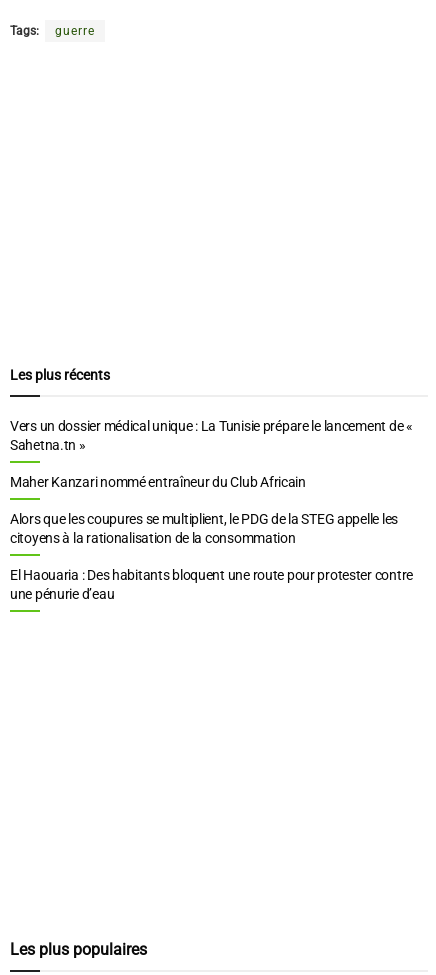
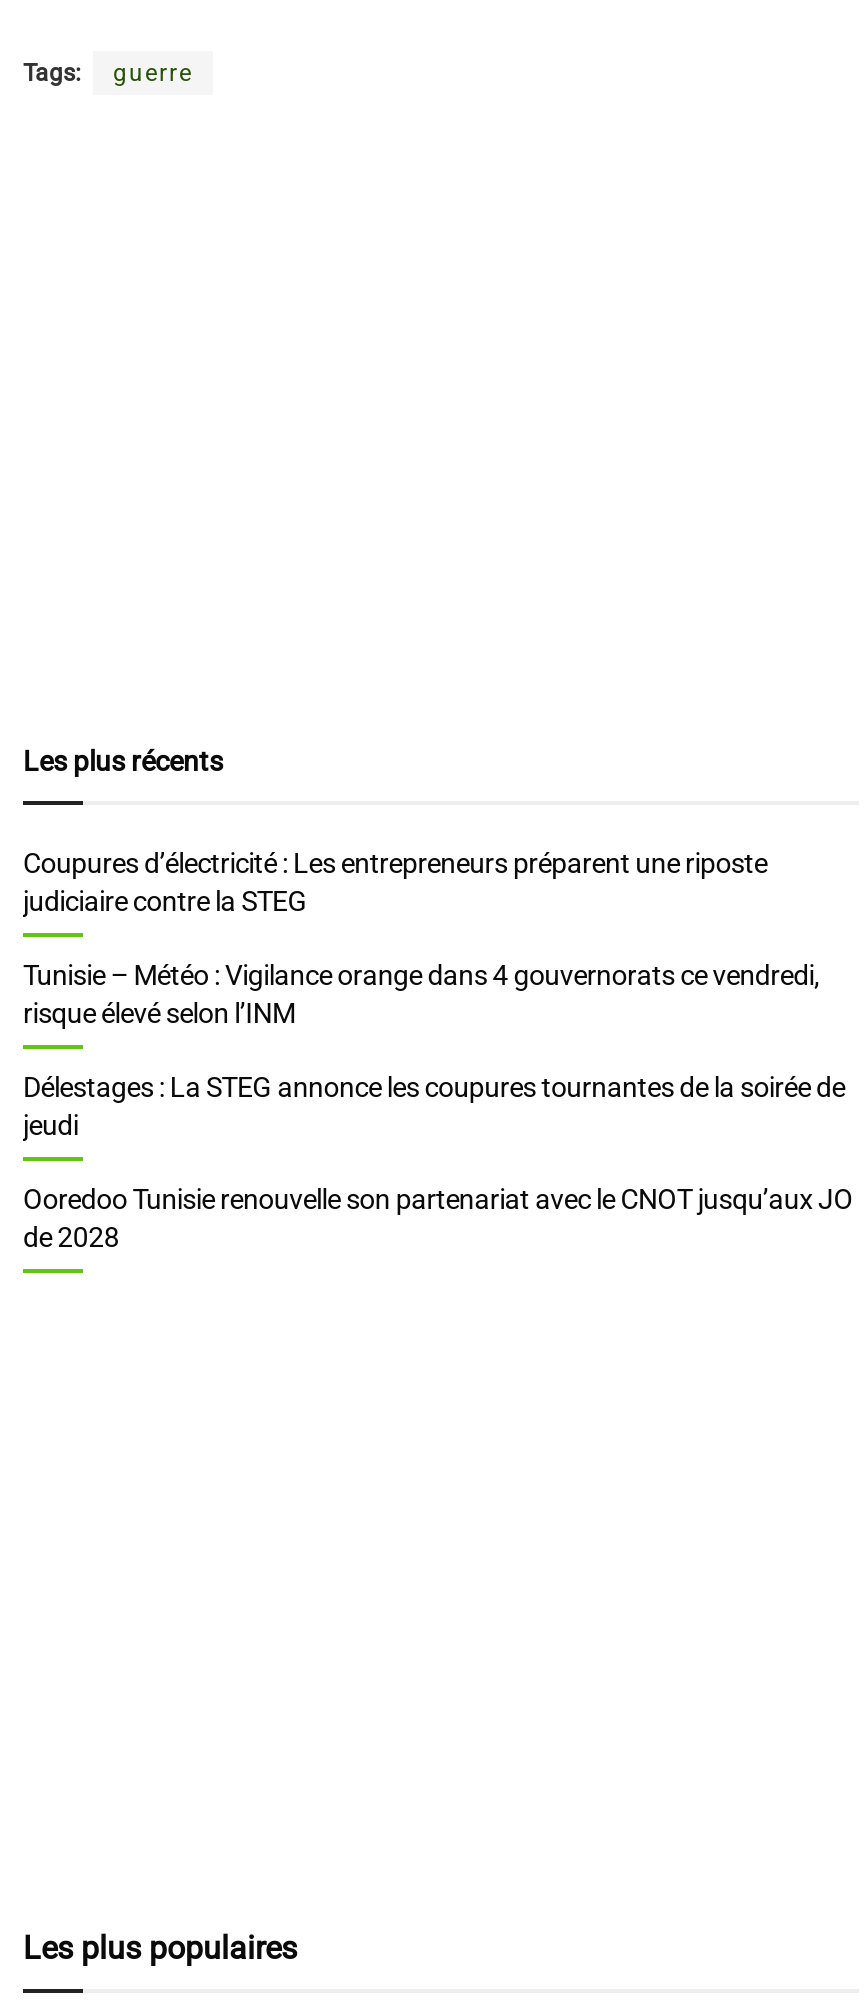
- Vers un dossier médical unique : La Tunisie prépare le lancement de «
- Sahetna.tn »
+ Coupures d’électricité : Les entrepreneurs préparent une riposte
+ judiciaire contre la STEG

- Maher Kanzari nommé entraîneur du Club Africain
+ Tunisie – Météo : Vigilance orange dans 4 gouvernorats ce vendredi,
+ risque élevé selon l’INM

- Alors que les coupures se multiplient, le PDG de la STEG appelle les
- citoyens à la rationalisation de la consommation
+ Délestages : La STEG annonce les coupures tournantes de la soirée de
+ jeudi

- El Haouaria : Des habitants bloquent une route pour protester contre
- une pénurie d’eau
+ Ooredoo Tunisie renouvelle son partenariat avec le CNOT jusqu’aux JO
+ de 2028
